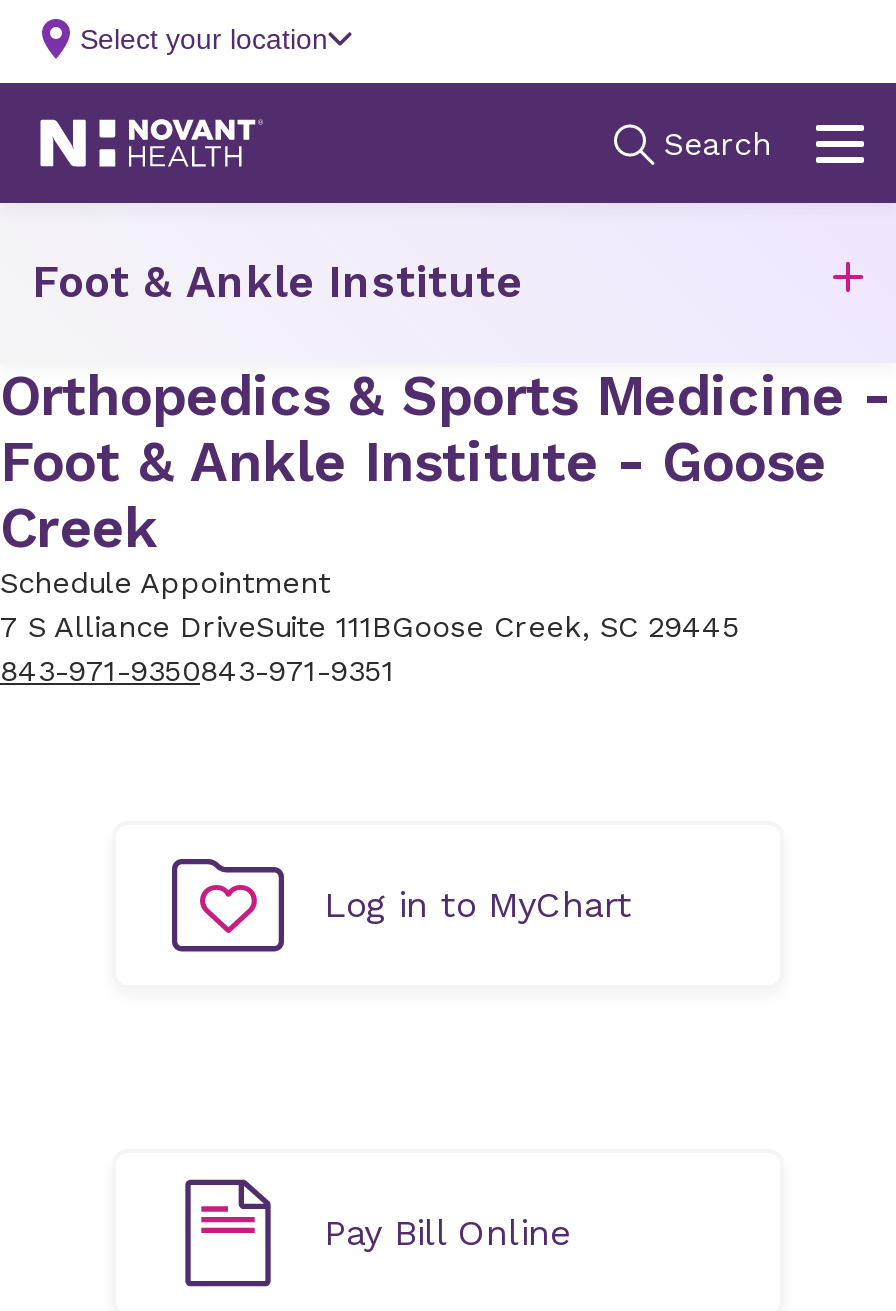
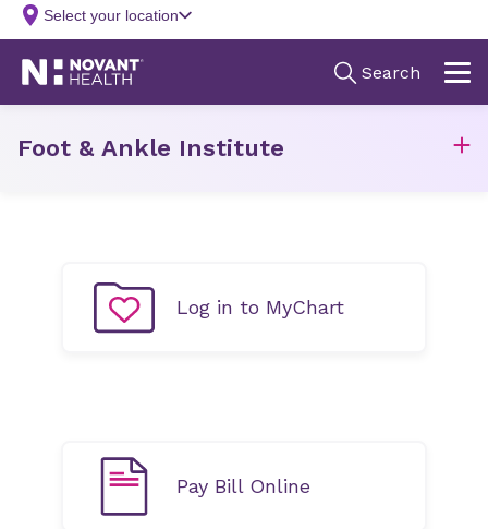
- Orthopedics & Sports Medicine -
- Foot & Ankle Institute - Goose
- Creek
- Schedule Appointment
- 7 S Alliance DriveSuite 111BGoose Creek, SC 29445
- 843-971-9350843-971-9351
